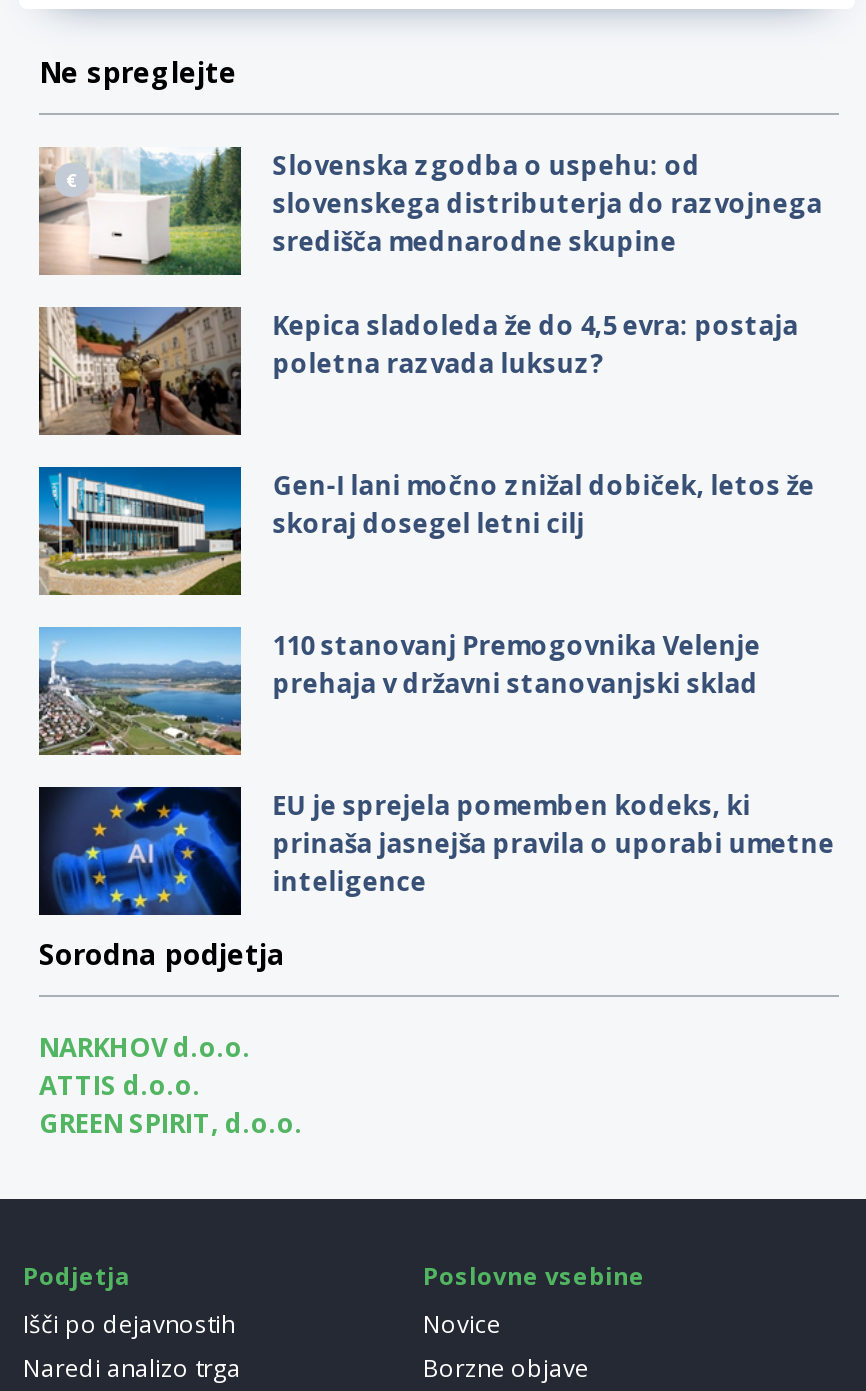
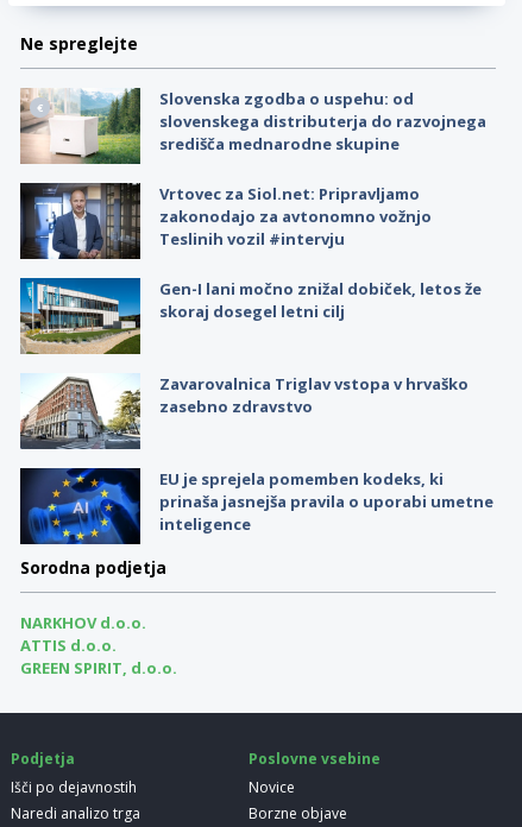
- [image]
- Kepica sladoleda že do 4,5 evra: postaja
- poletna razvada luksuz?
+ [image]
+ Vrtovec za Siol.net: Pripravljamo
+ zakonodajo za avtonomno vožnjo
+ Teslinih vozil #intervju

- [image]
- 110 stanovanj Premogovnika Velenje
- prehaja v državni stanovanjski sklad
+ [image]
+ Zavarovalnica Triglav vstopa v hrvaško
+ zasebno zdravstvo
